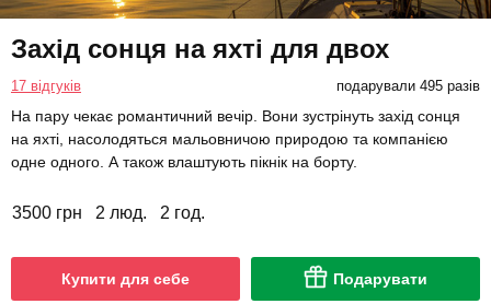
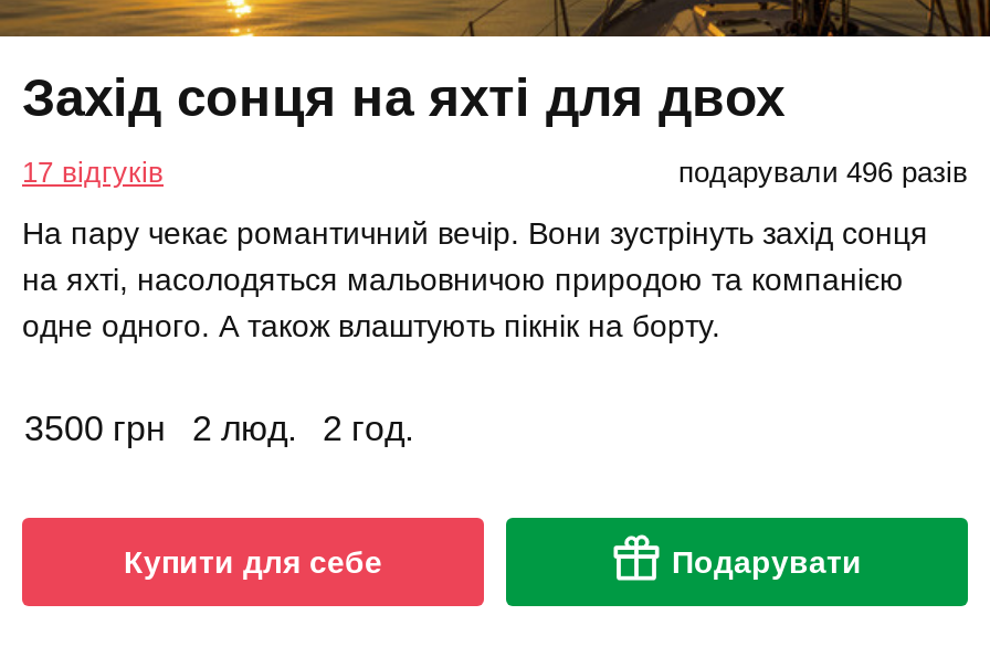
- подарували 495 разів
+ подарували 496 разів
